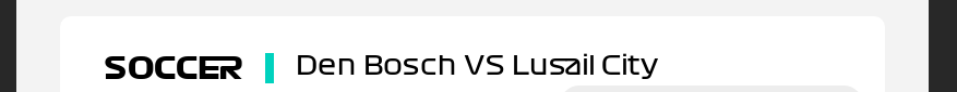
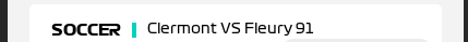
- Den Bosch VS Lusail City
+ Clermont VS Fleury 91
